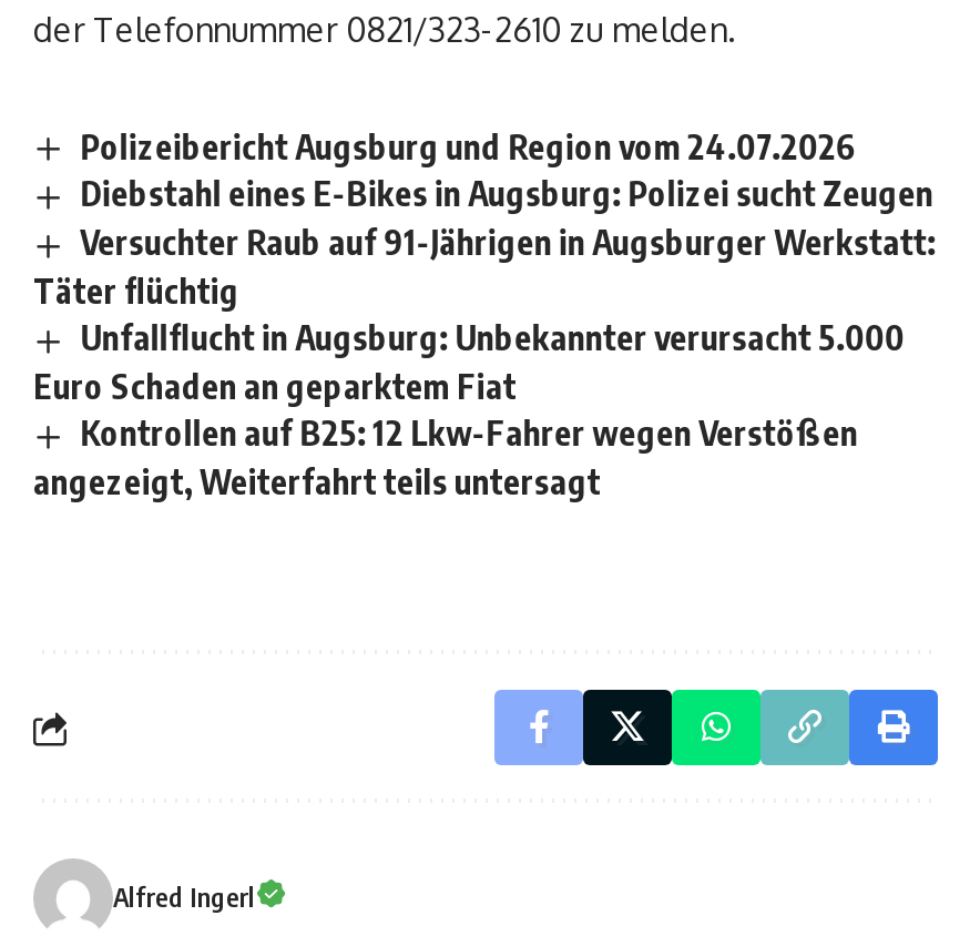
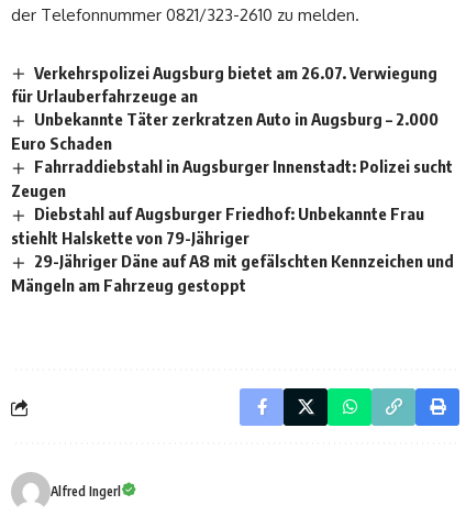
- Polizeibericht Augsburg und Region vom 24.07.2026
- Diebstahl eines E-Bikes in Augsburg: Polizei sucht Zeugen
- Versuchter Raub auf 91-Jährigen in Augsburger Werkstatt:
- Täter flüchtig
- Unfallflucht in Augsburg: Unbekannter verursacht 5.000
- Euro Schaden an geparktem Fiat
- Kontrollen auf B25: 12 Lkw-Fahrer wegen Verstößen
- angezeigt, Weiterfahrt teils untersagt
+ Verkehrspolizei Augsburg bietet am 26.07. Verwiegung
+ für Urlauberfahrzeuge an
+ Unbekannte Täter zerkratzen Auto in Augsburg – 2.000
+ Euro Schaden
+ Fahrraddiebstahl in Augsburger Innenstadt: Polizei sucht
+ Zeugen
+ Diebstahl auf Augsburger Friedhof: Unbekannte Frau
+ stiehlt Halskette von 79-Jähriger
+ 29-Jähriger Däne auf A8 mit gefälschten Kennzeichen und
+ Mängeln am Fahrzeug gestoppt
